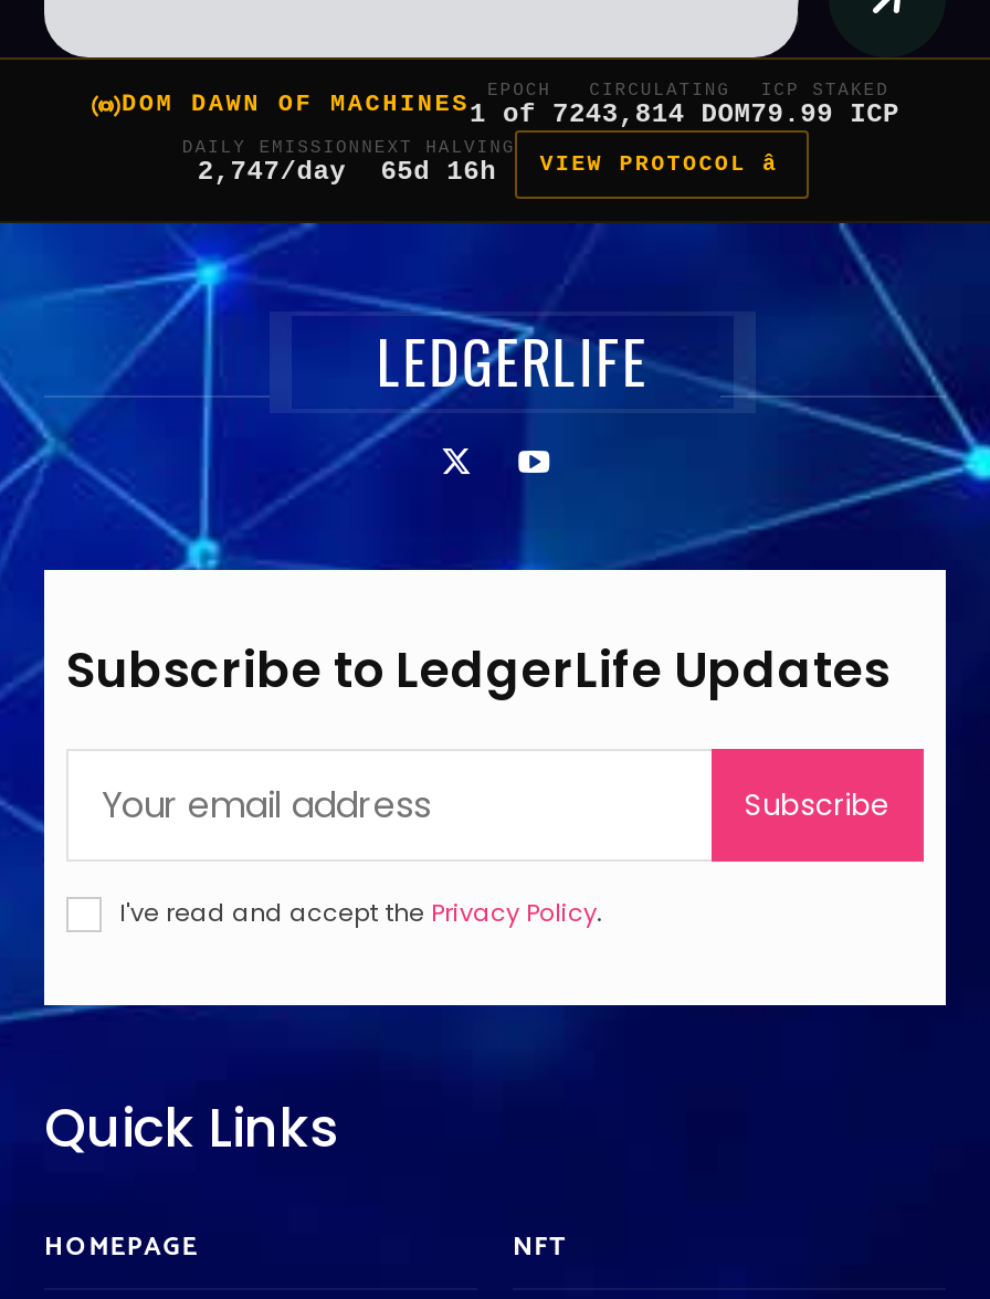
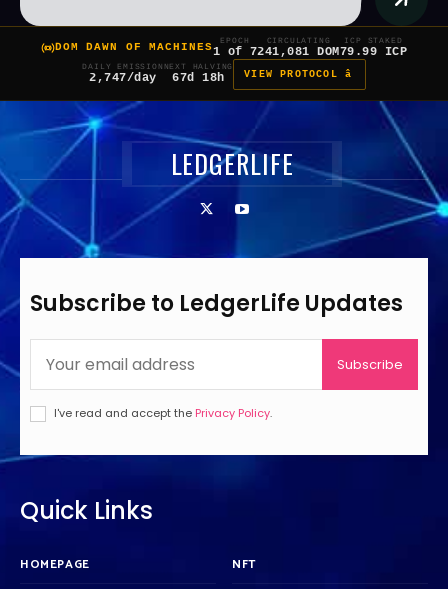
- DOM DAWN OF MACHINES 1 of 7 243,814 DOM 79.99 ICP
+ DOM DAWN OF MACHINES 1 of 7 241,081 DOM 79.99 ICP

- 65d 16h
+ 67d 18h
